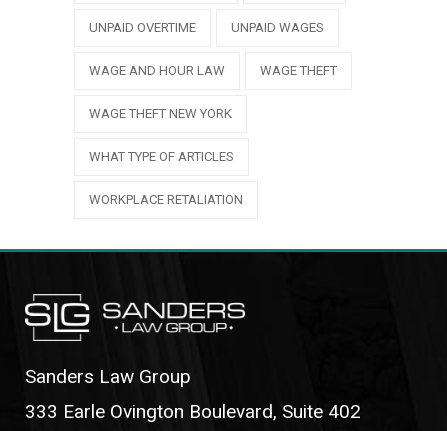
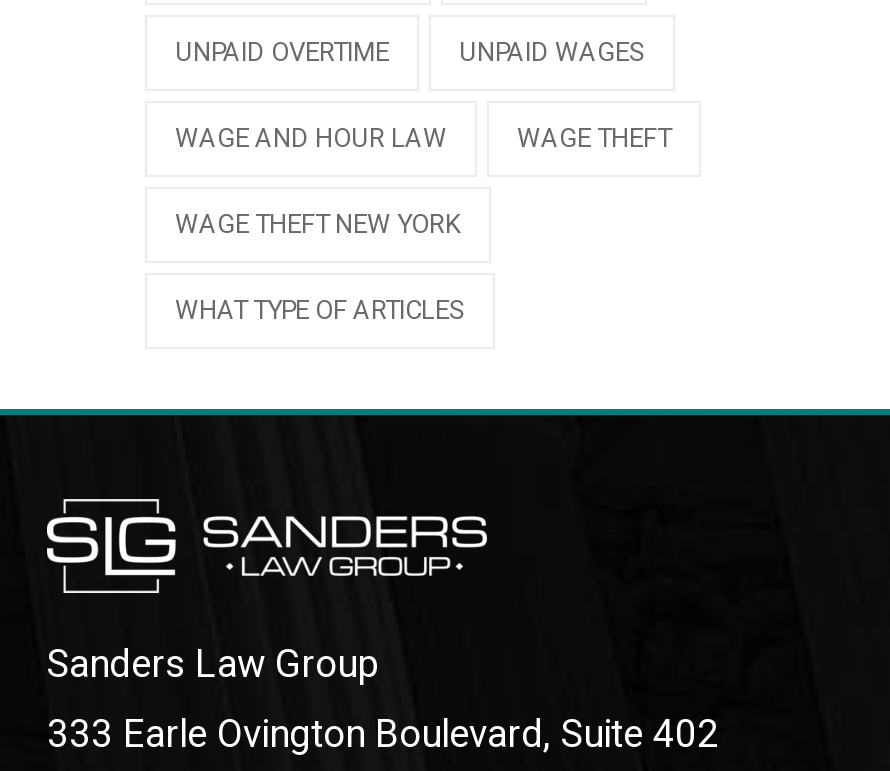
- WORKPLACE RETALIATION
